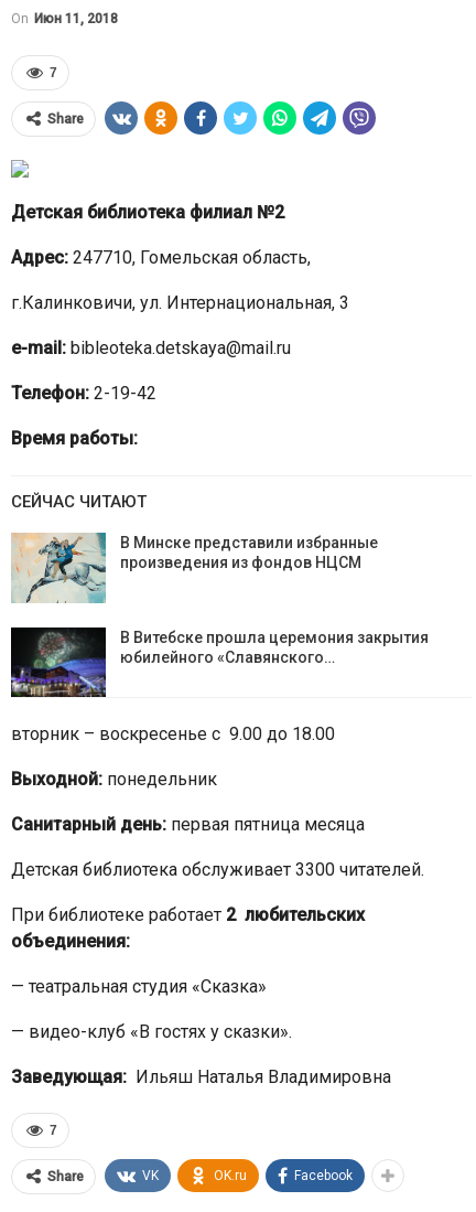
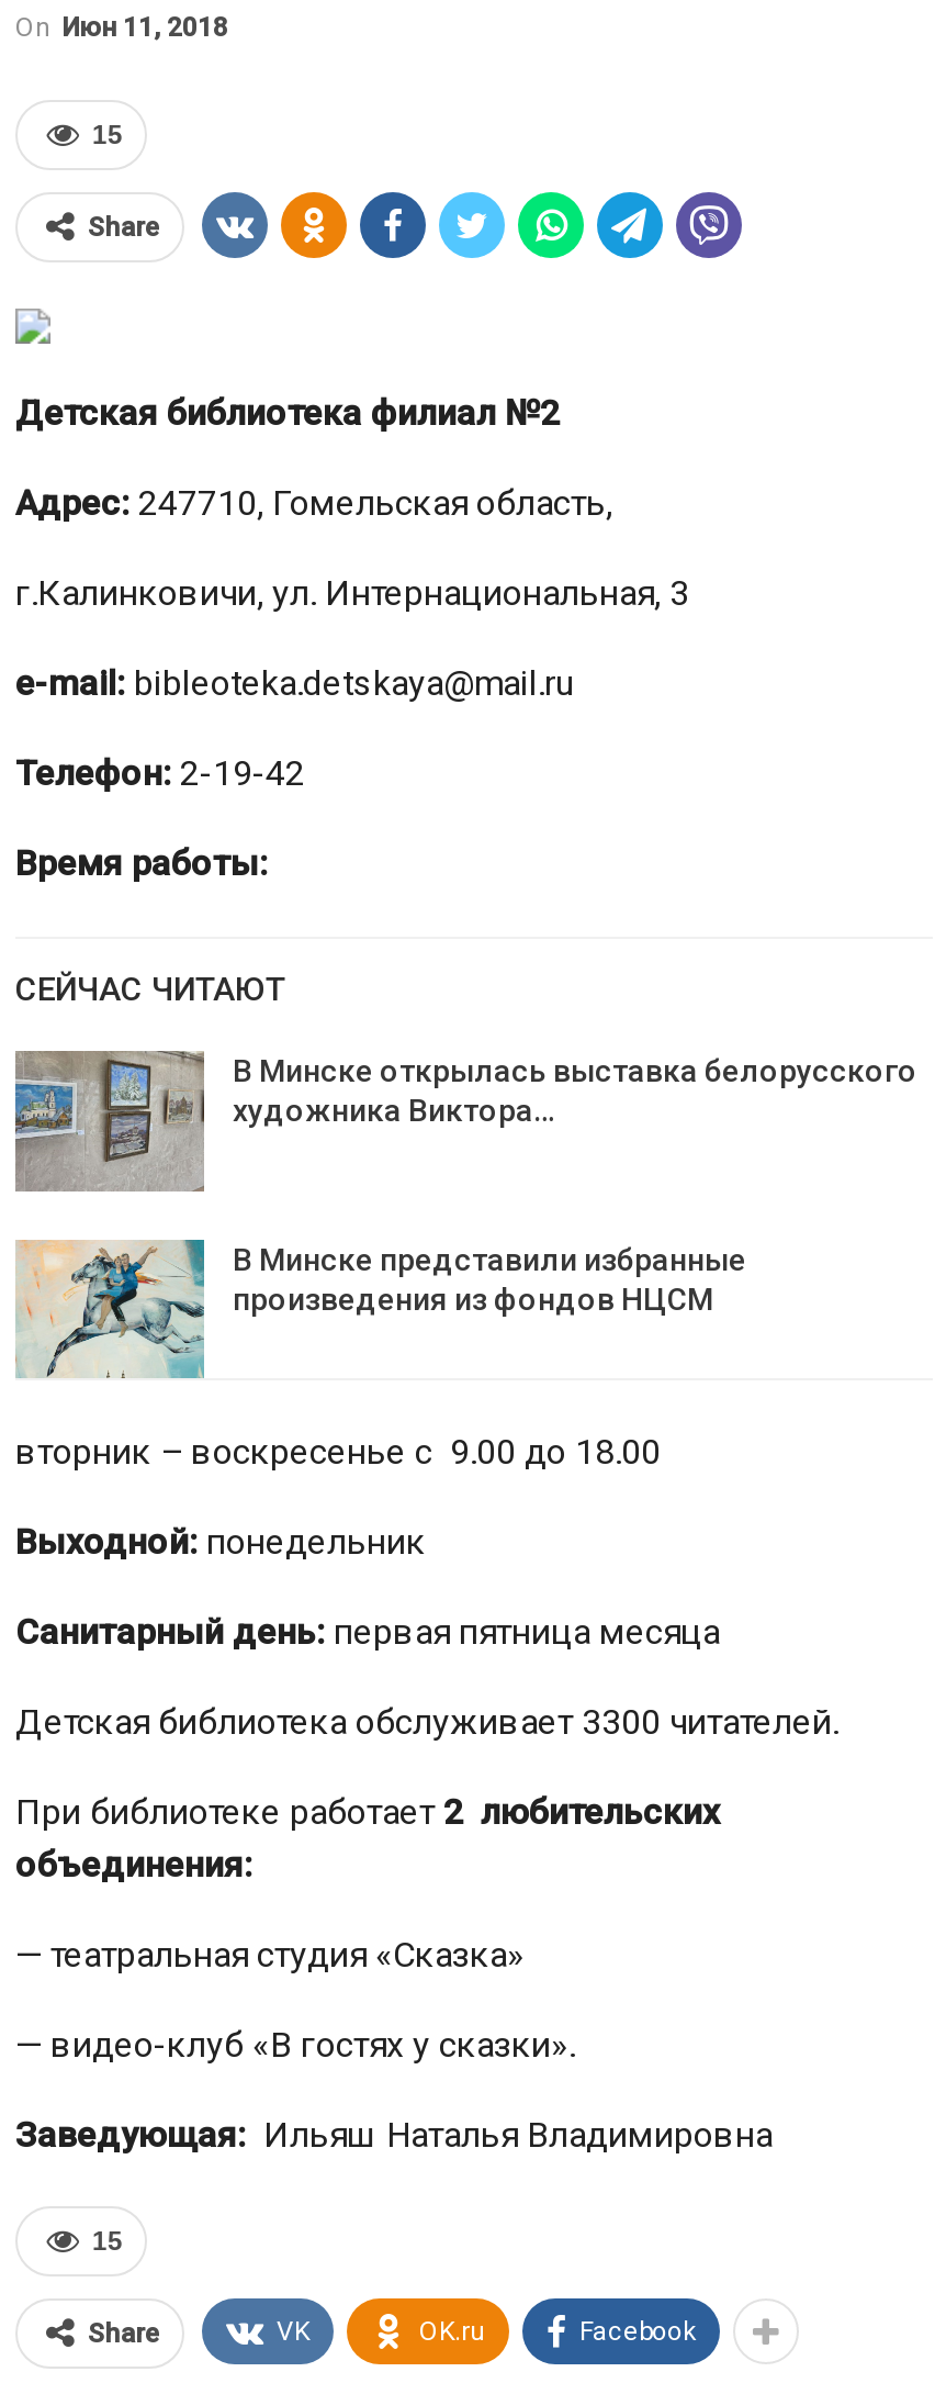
- 7
+ 15

+ [image]
+ В Минске открылась выставка белорусского
+ художника Виктора…

moved down: [image] | В Минске представили избранные | произведения из фондов НЦСМ

- [image]
- В Витебске прошла церемония закрытия
- юбилейного «Славянского…

- 7
+ 15
